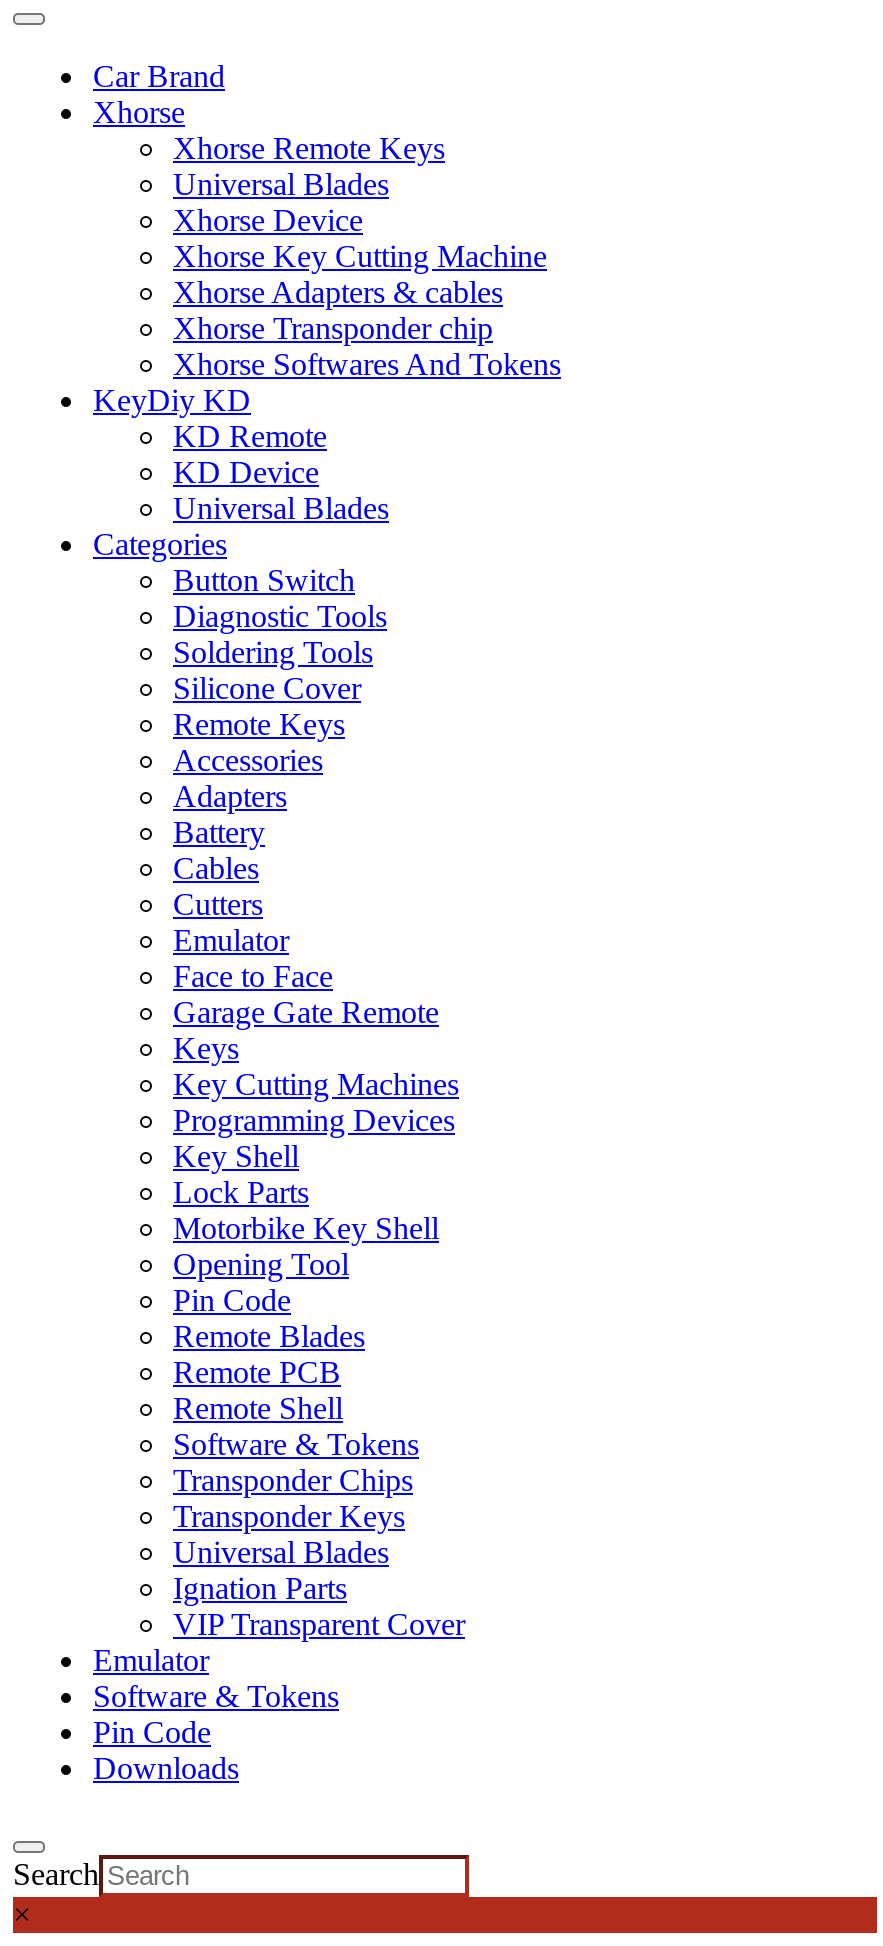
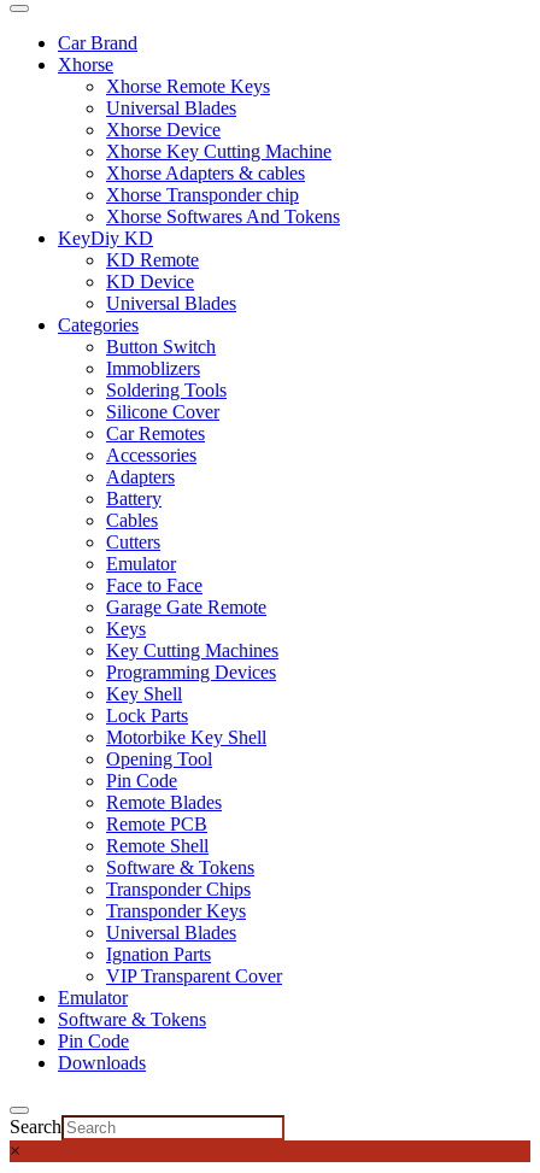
- Diagnostic Tools
+ Immoblizers

- Remote Keys
+ Car Remotes
